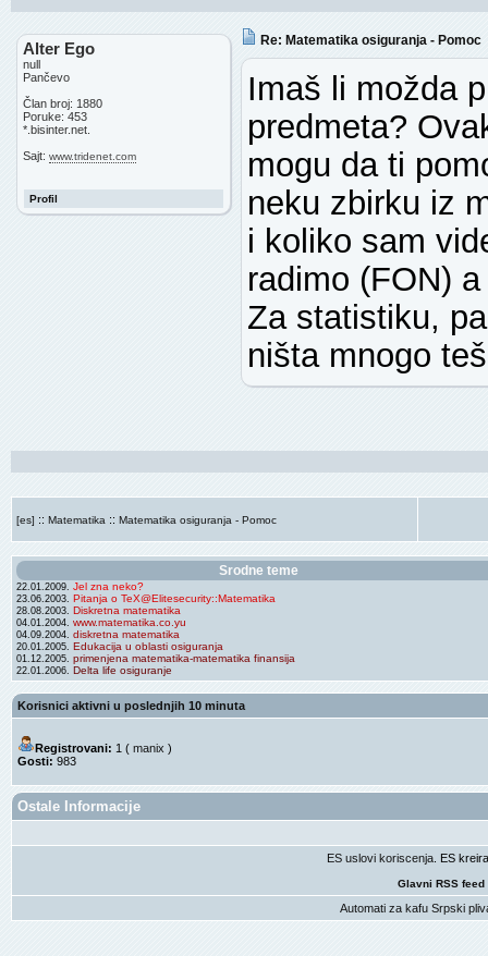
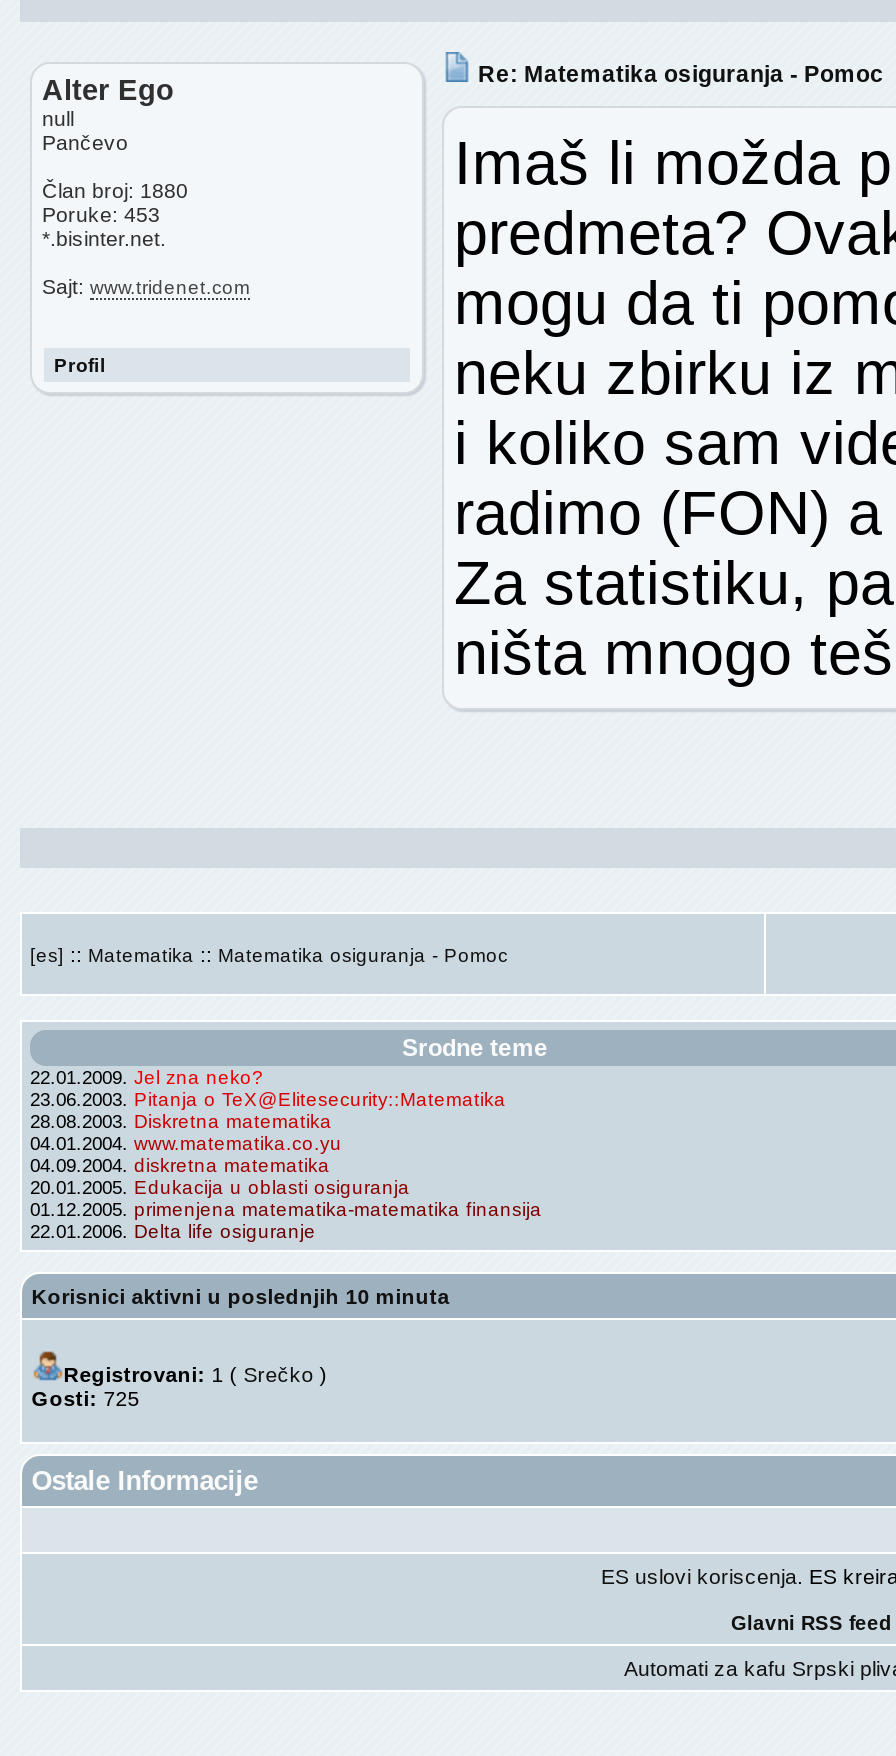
- Registrovani: 1 (manix)
+ Registrovani: 1 (Srečko)

- Gosti:983
+ Gosti:725
